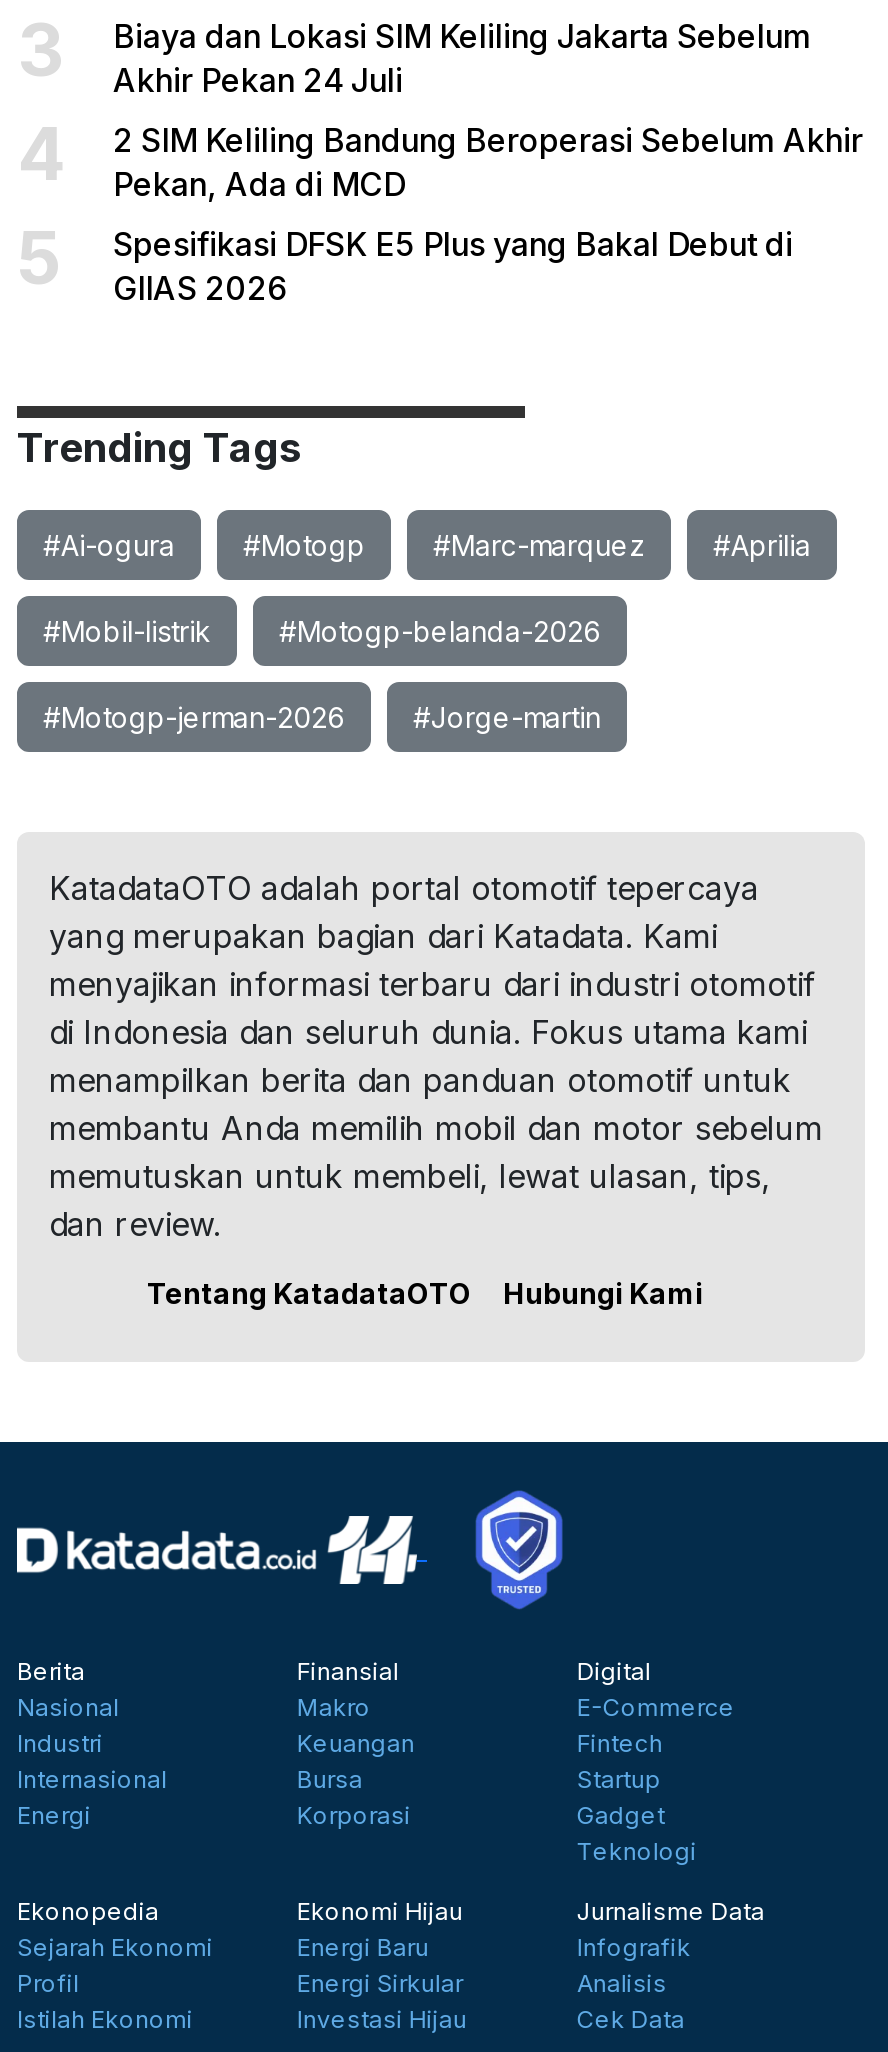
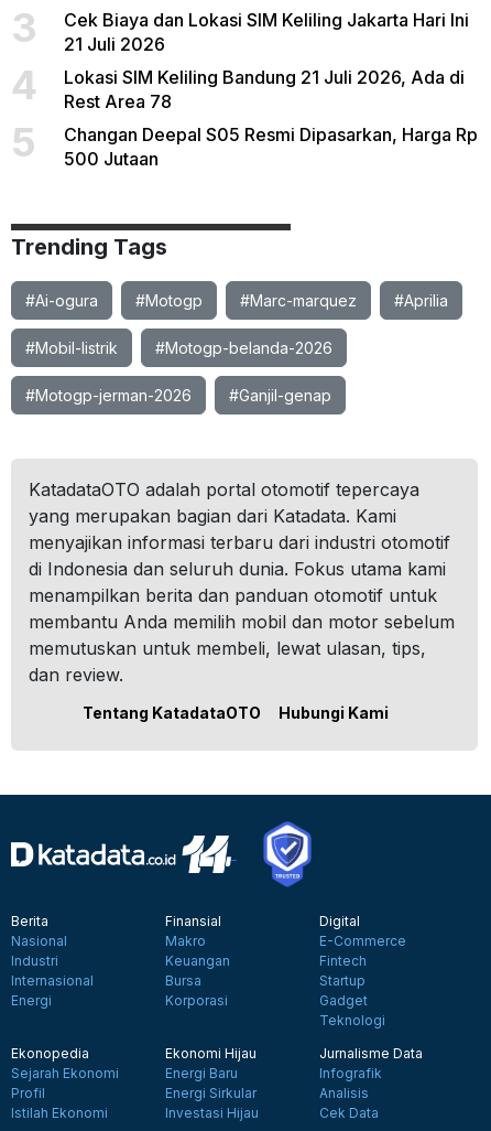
- Biaya dan Lokasi SIM Keliling Jakarta Sebelum
- Akhir Pekan 24 Juli
+ Cek Biaya dan Lokasi SIM Keliling Jakarta Hari Ini
+ 21 Juli 2026

- 2 SIM Keliling Bandung Beroperasi Sebelum Akhir
- Pekan, Ada di MCD
+ Lokasi SIM Keliling Bandung 21 Juli 2026, Ada di
+ Rest Area 78

- Spesifikasi DFSK E5 Plus yang Bakal Debut di
- GIIAS 2026
+ Changan Deepal S05 Resmi Dipasarkan, Harga Rp
+ 500 Jutaan

- #Jorge-martin
+ #Ganjil-genap
